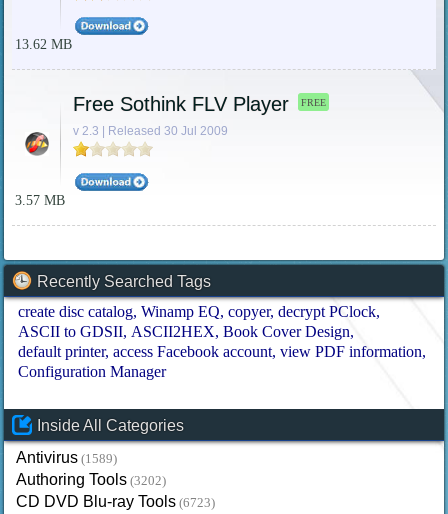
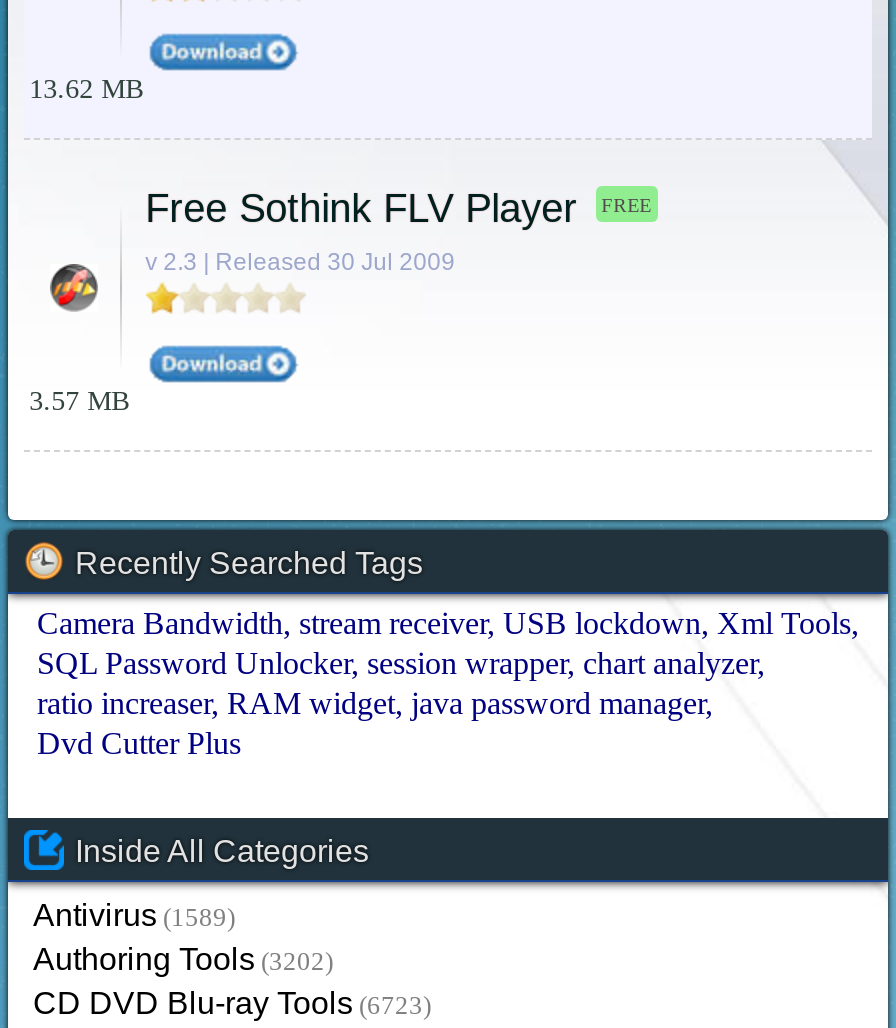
- create disc catalog Winamp EQ copyer decrypt PClock
- ASCII to GDSII ASCII2HEX Book Cover Design
- default printer access Facebook account view PDF information
- Configuration Manager
+ Camera Bandwidth stream receiver USB lockdown Xml Tools
+ SQL Password Unlocker session wrapper chart analyzer
+ ratio increaser RAM widget java password manager
+ Dvd Cutter Plus
